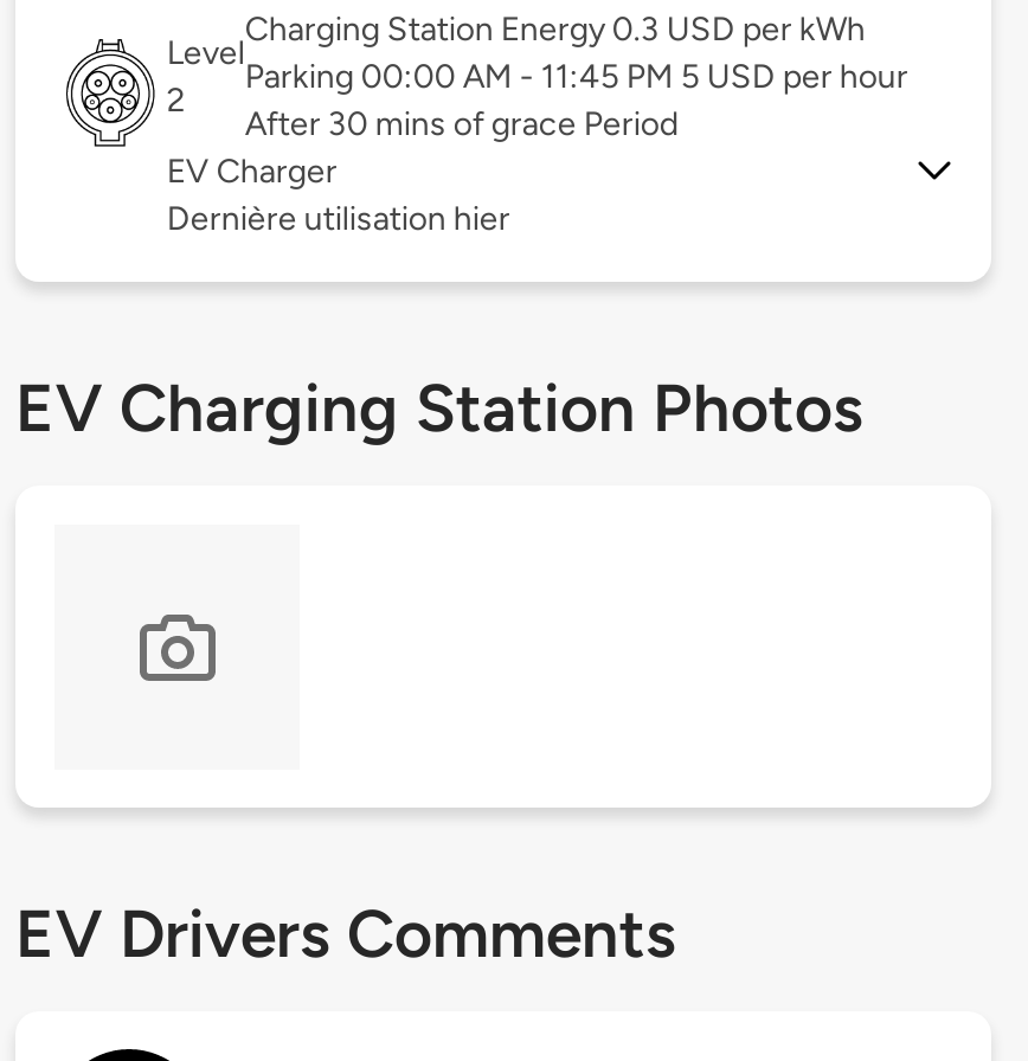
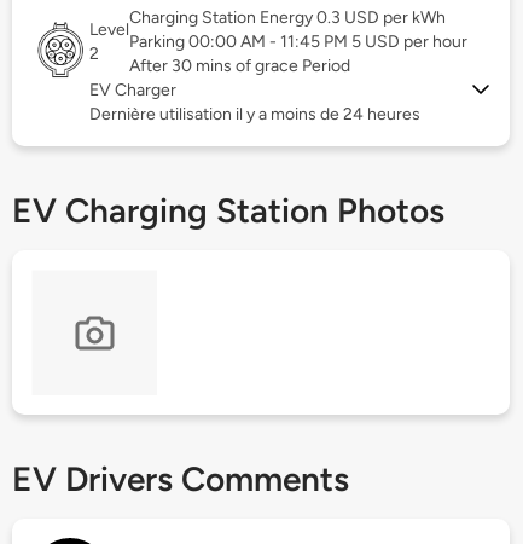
- Dernière utilisation hier
+ Dernière utilisation il y a moins de 24 heures
